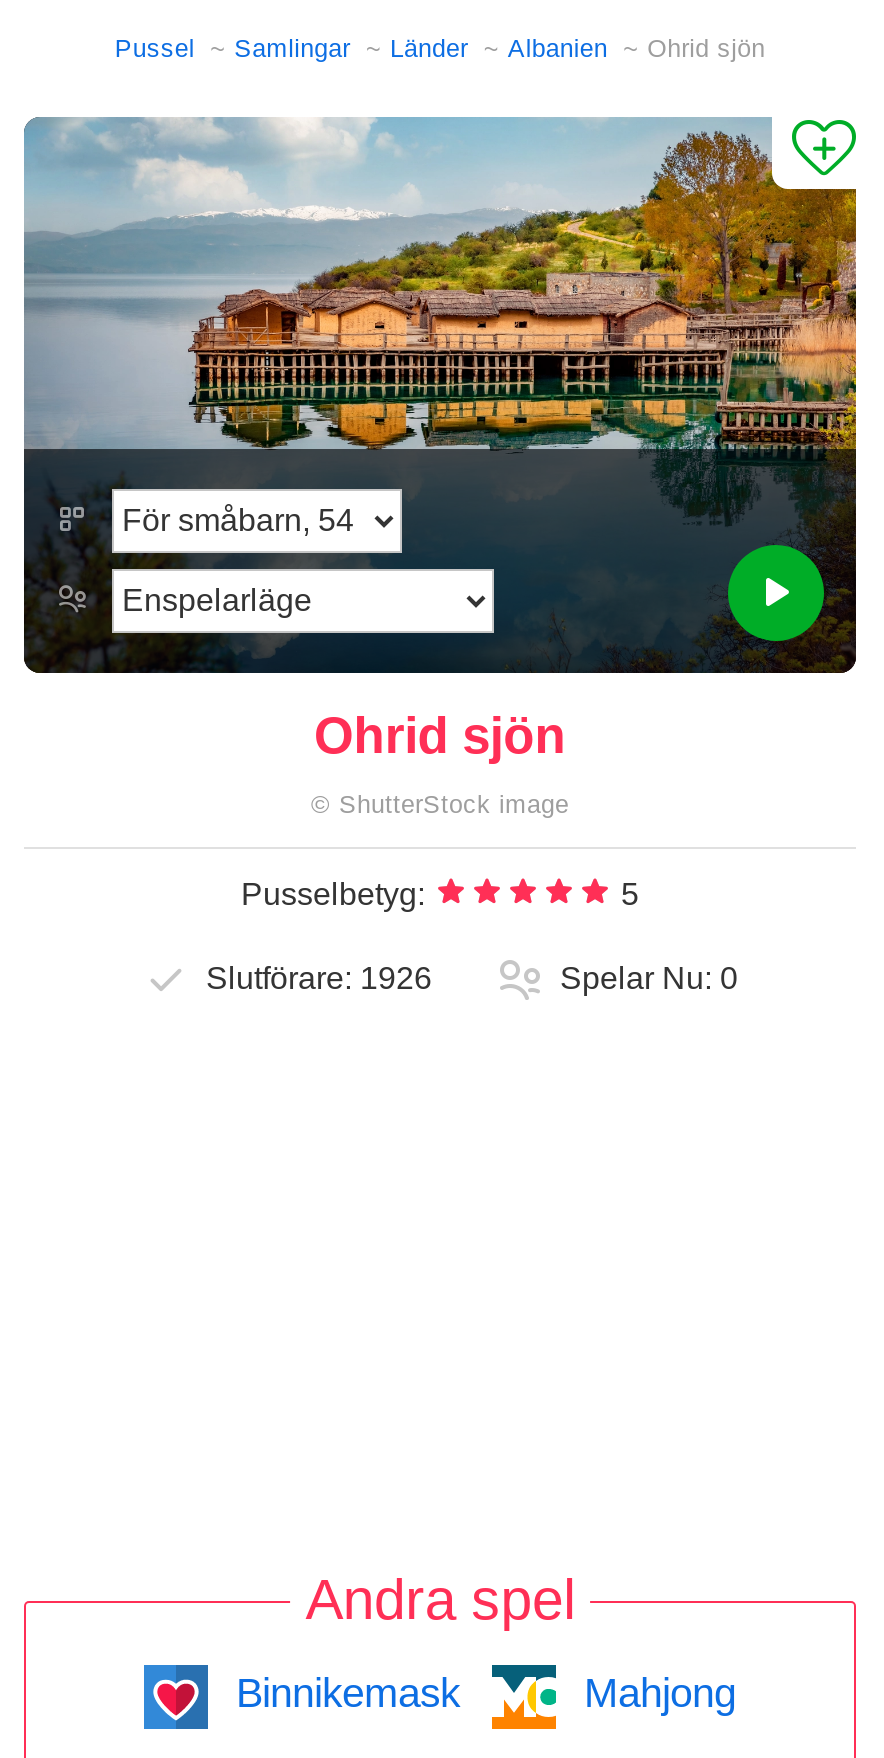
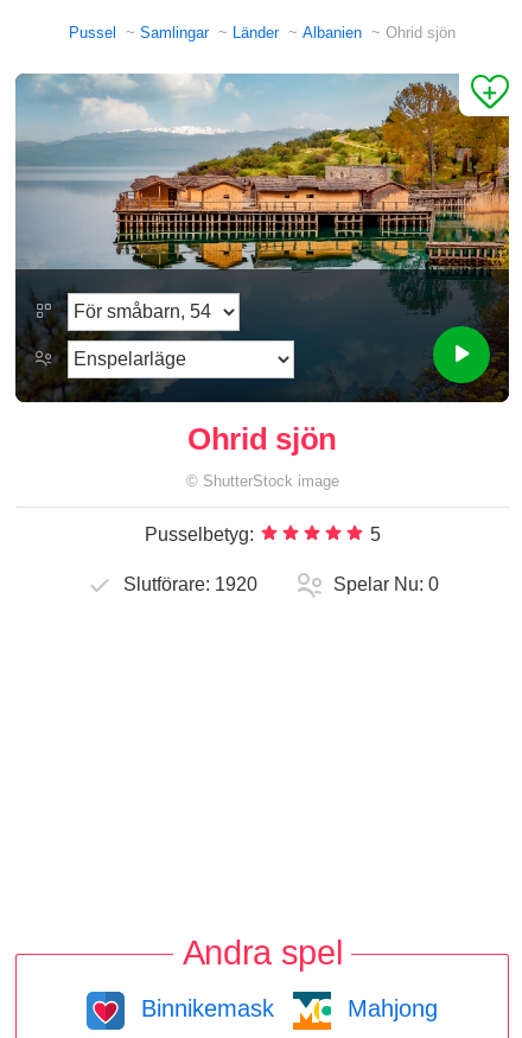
- Slutförare: 1926
+ Slutförare: 1920
